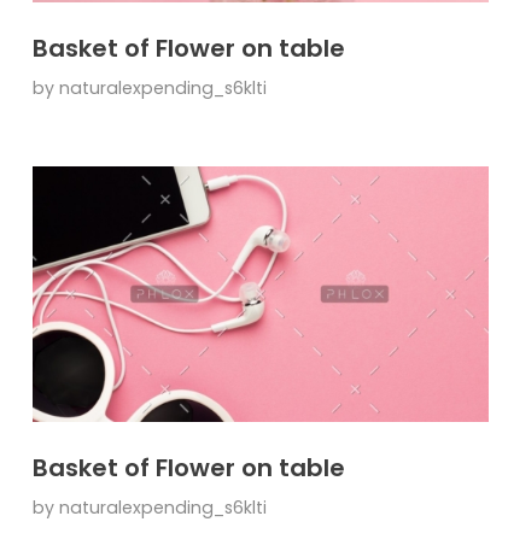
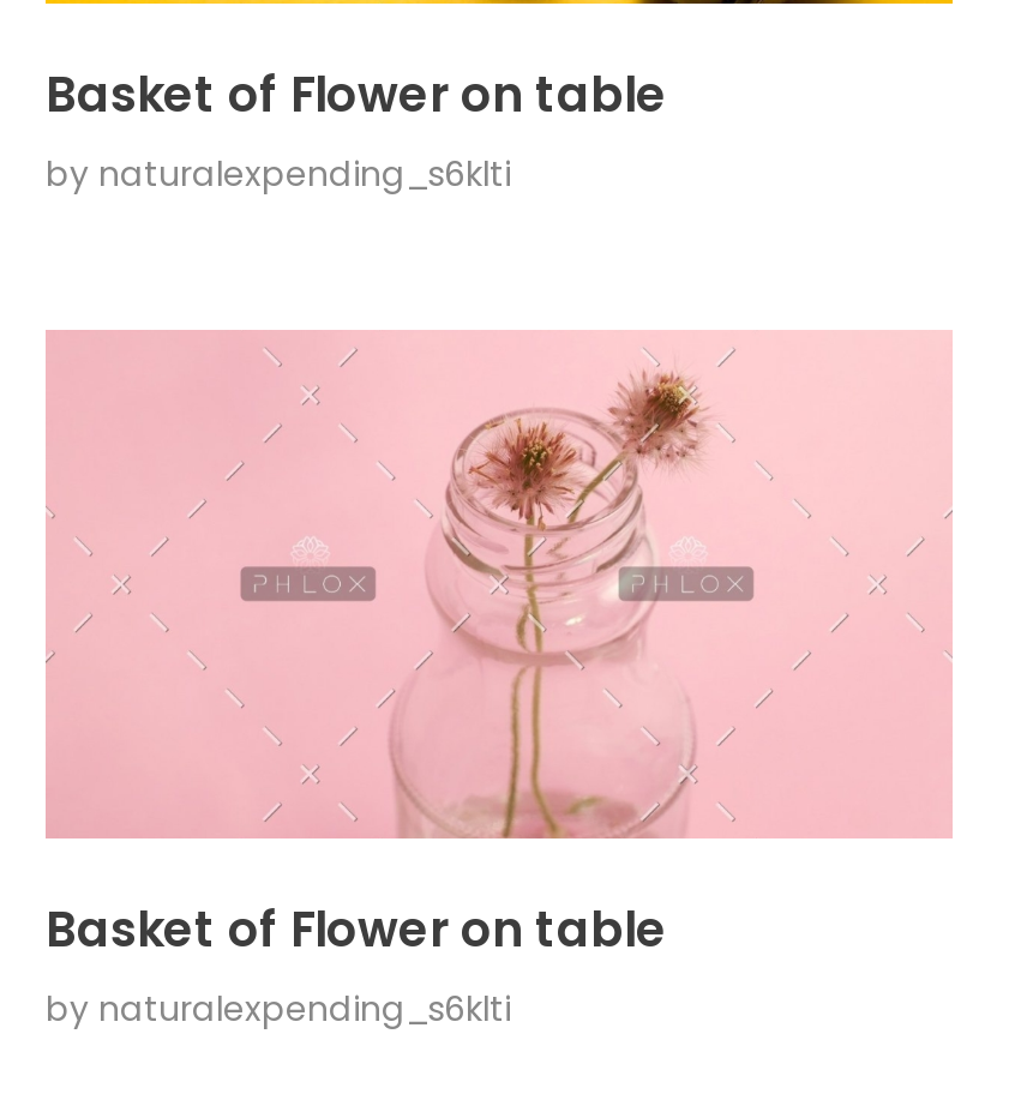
- [image]
+ [image]
